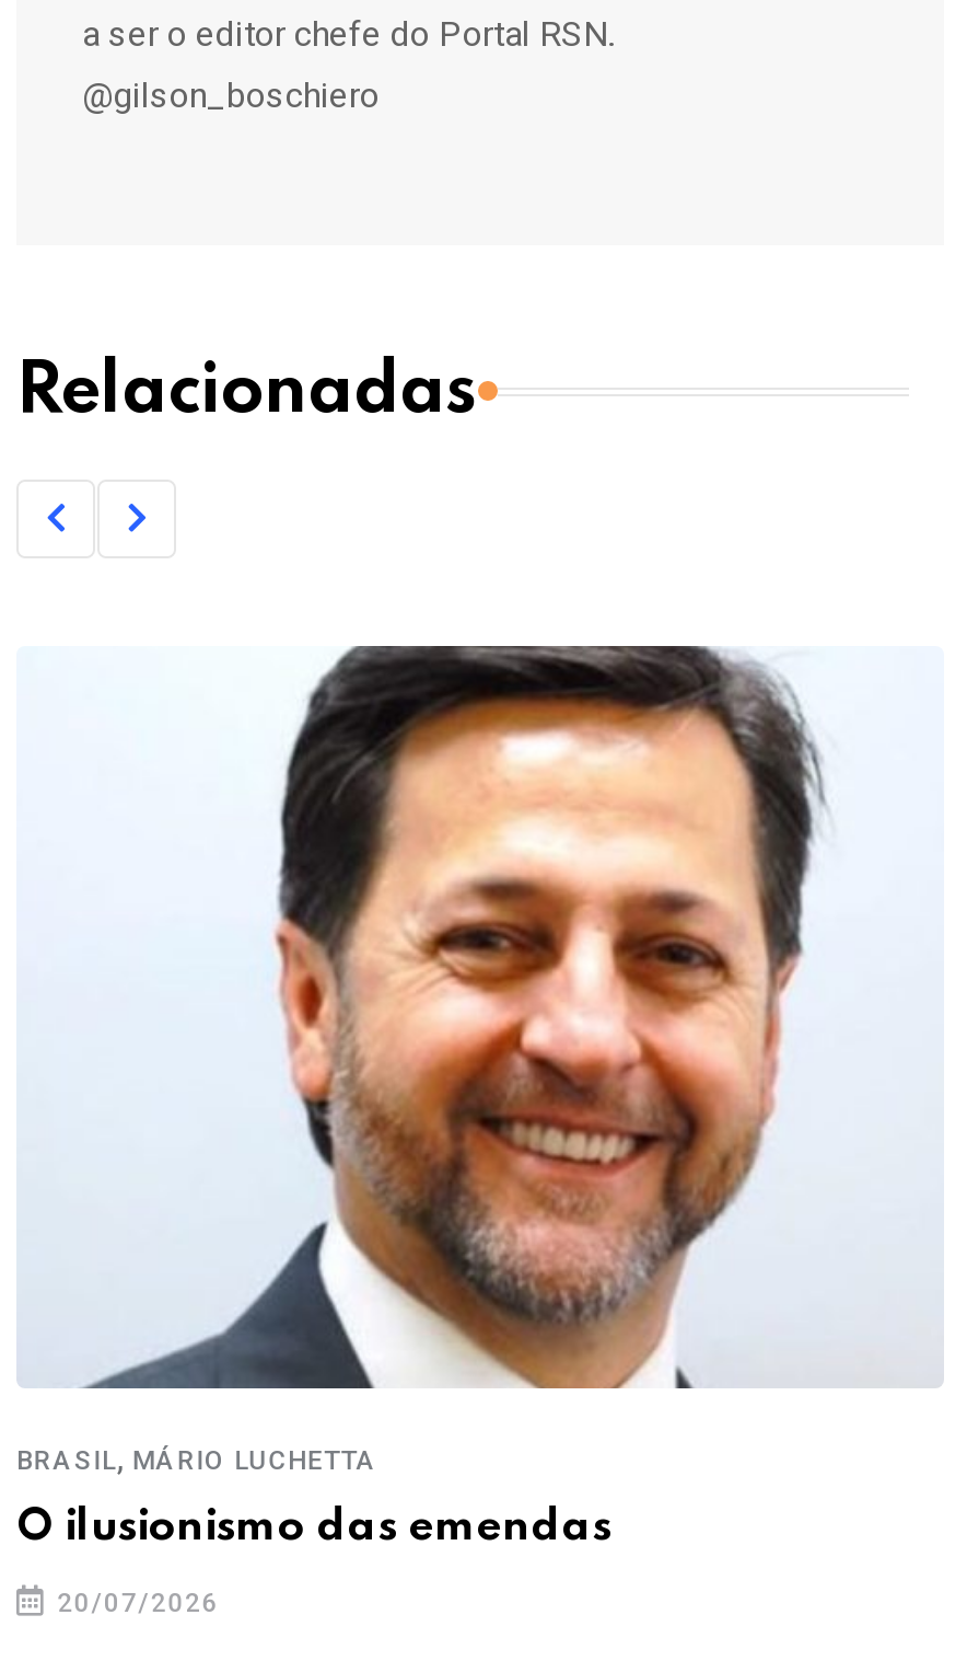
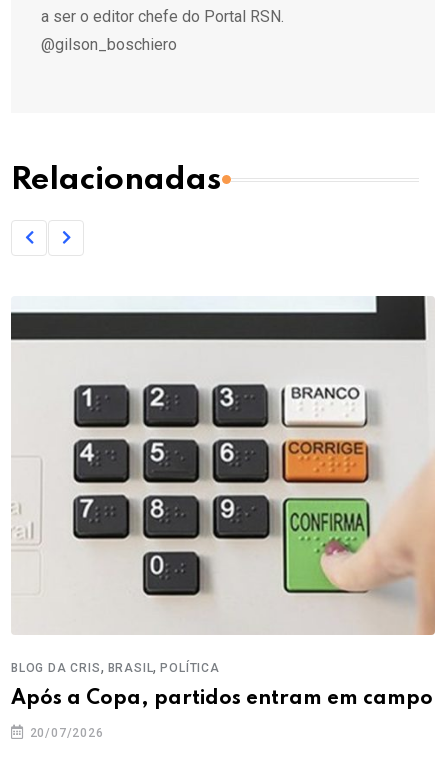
- [image]
- BRASIL, MÁRIO LUCHETTA
+ [image]
+ BLOG DA CRIS, BRASIL, POLÍTICA

- O ilusionismo das emendas
+ Após a Copa, partidos entram em campo
